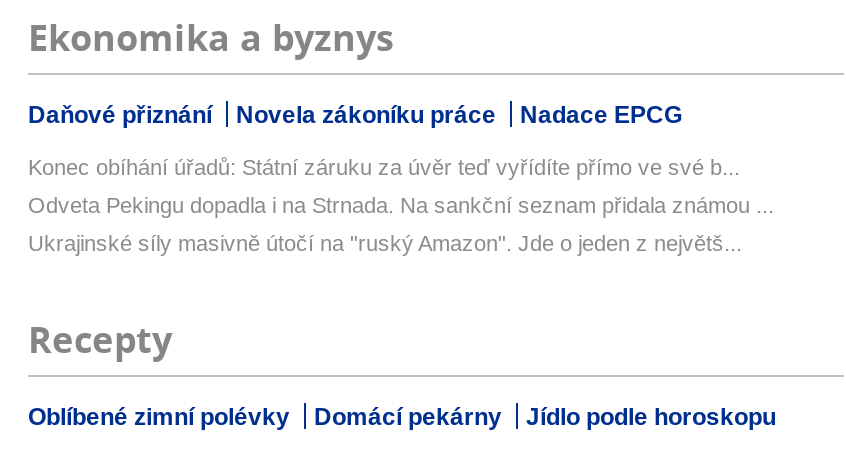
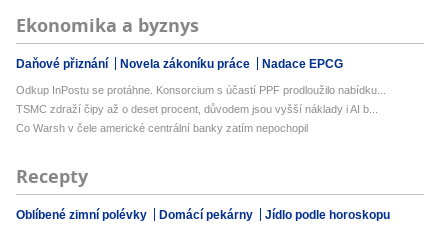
- Konec obíhání úřadů: Státní záruku za úvěr teď vyřídíte přímo ve své b...
+ Odkup InPostu se protáhne. Konsorcium s účastí PPF prodloužilo nabídku...

- Odveta Pekingu dopadla i na Strnada. Na sankční seznam přidala známou ...
+ TSMC zdraží čipy až o deset procent, důvodem jsou vyšší náklady i AI b...

- Ukrajinské síly masivně útočí na "ruský Amazon". Jde o jeden z největš...
+ Co Warsh v čele americké centrální banky zatím nepochopil
